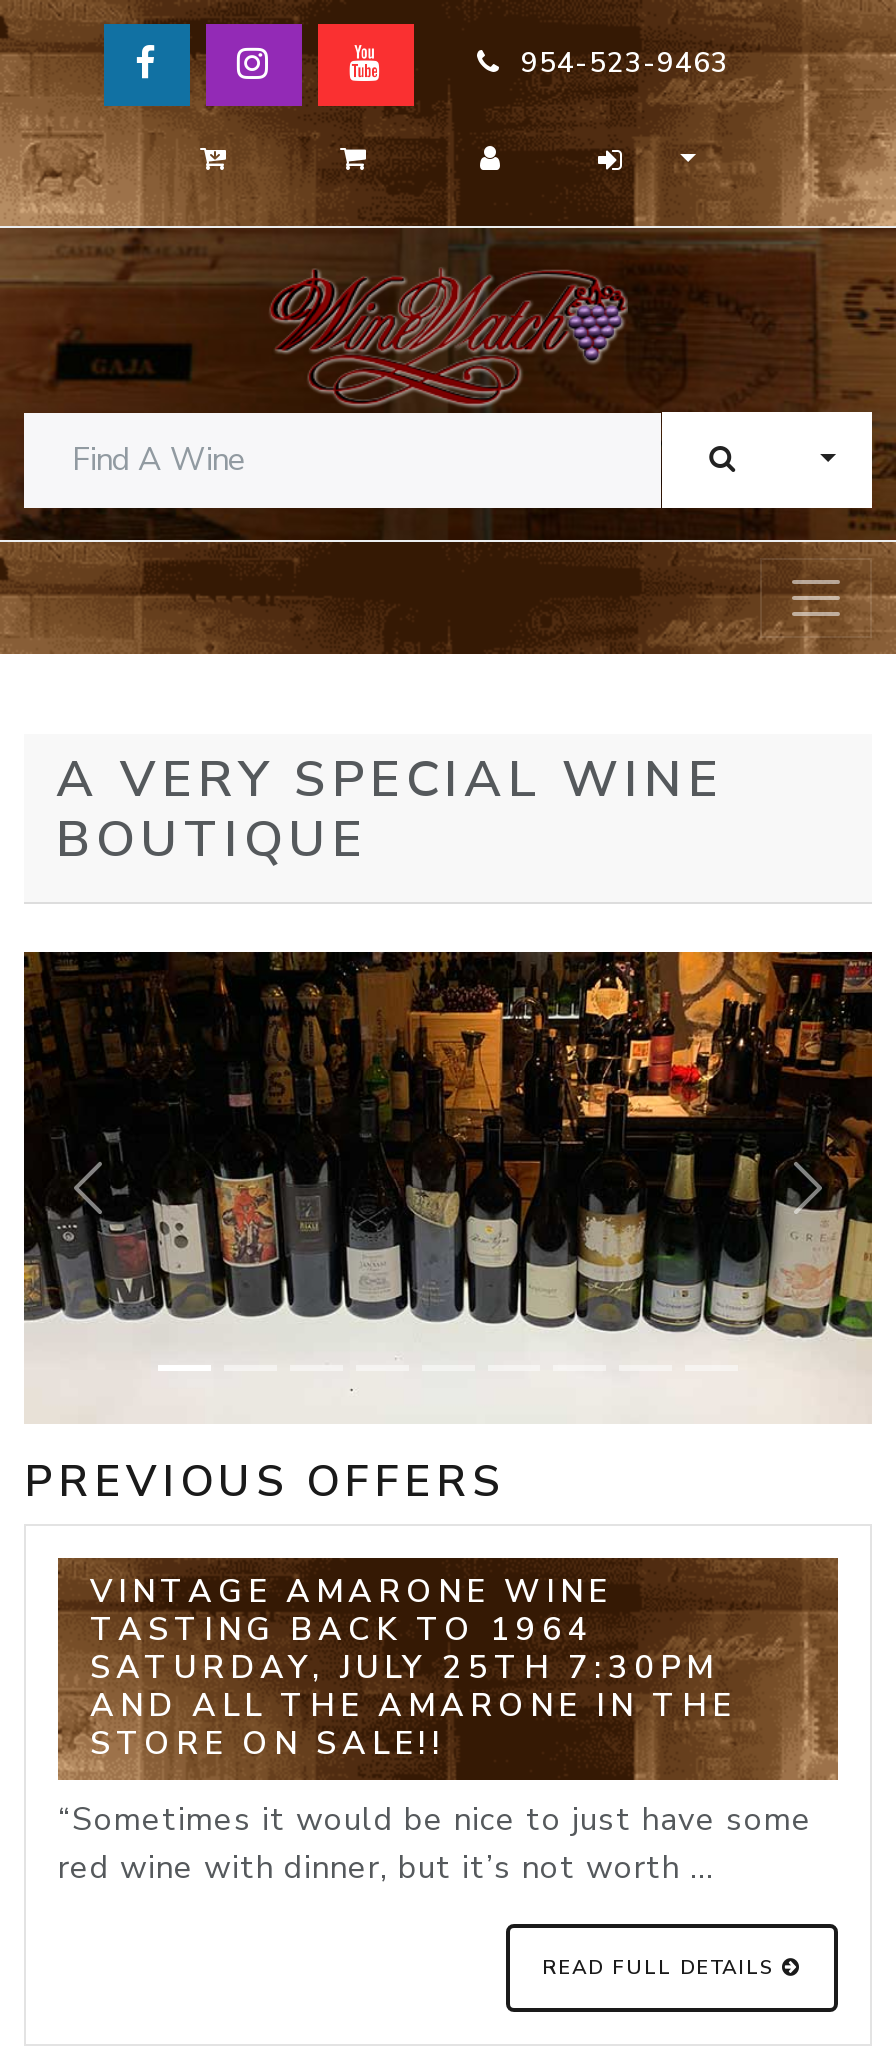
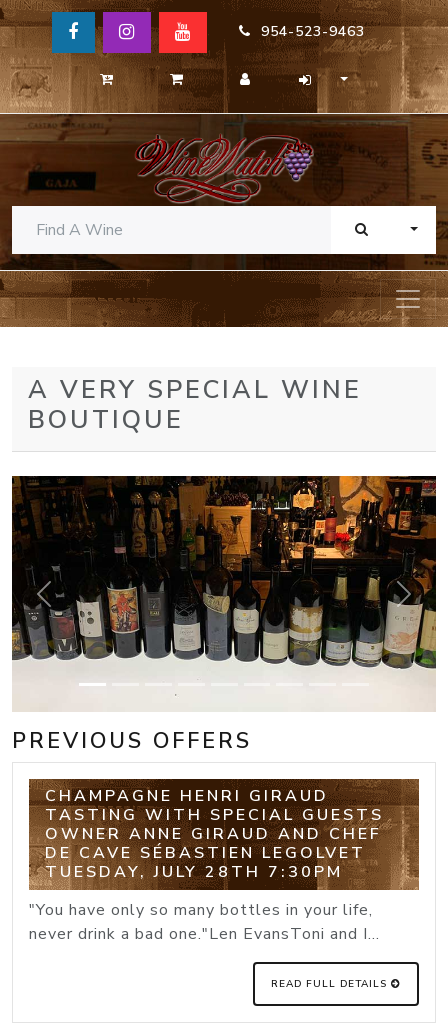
- VINTAGE AMARONE WINE
- TASTING BACK TO 1964
- SATURDAY, JULY 25TH 7:30PM
- AND ALL THE AMARONE IN THE
- STORE ON SALE!!
+ CHAMPAGNE HENRI GIRAUD
+ TASTING WITH SPECIAL GUESTS
+ OWNER ANNE GIRAUD AND CHEF
+ DE CAVE SÉBASTIEN LEGOLVET
+ TUESDAY, JULY 28TH 7:30PM

- “Sometimes it would be nice to just have some
- red wine with dinner, but it’s not worth ...
+ "You have only so many bottles in your life,
+ never drink a bad one."Len EvansToni and I...
